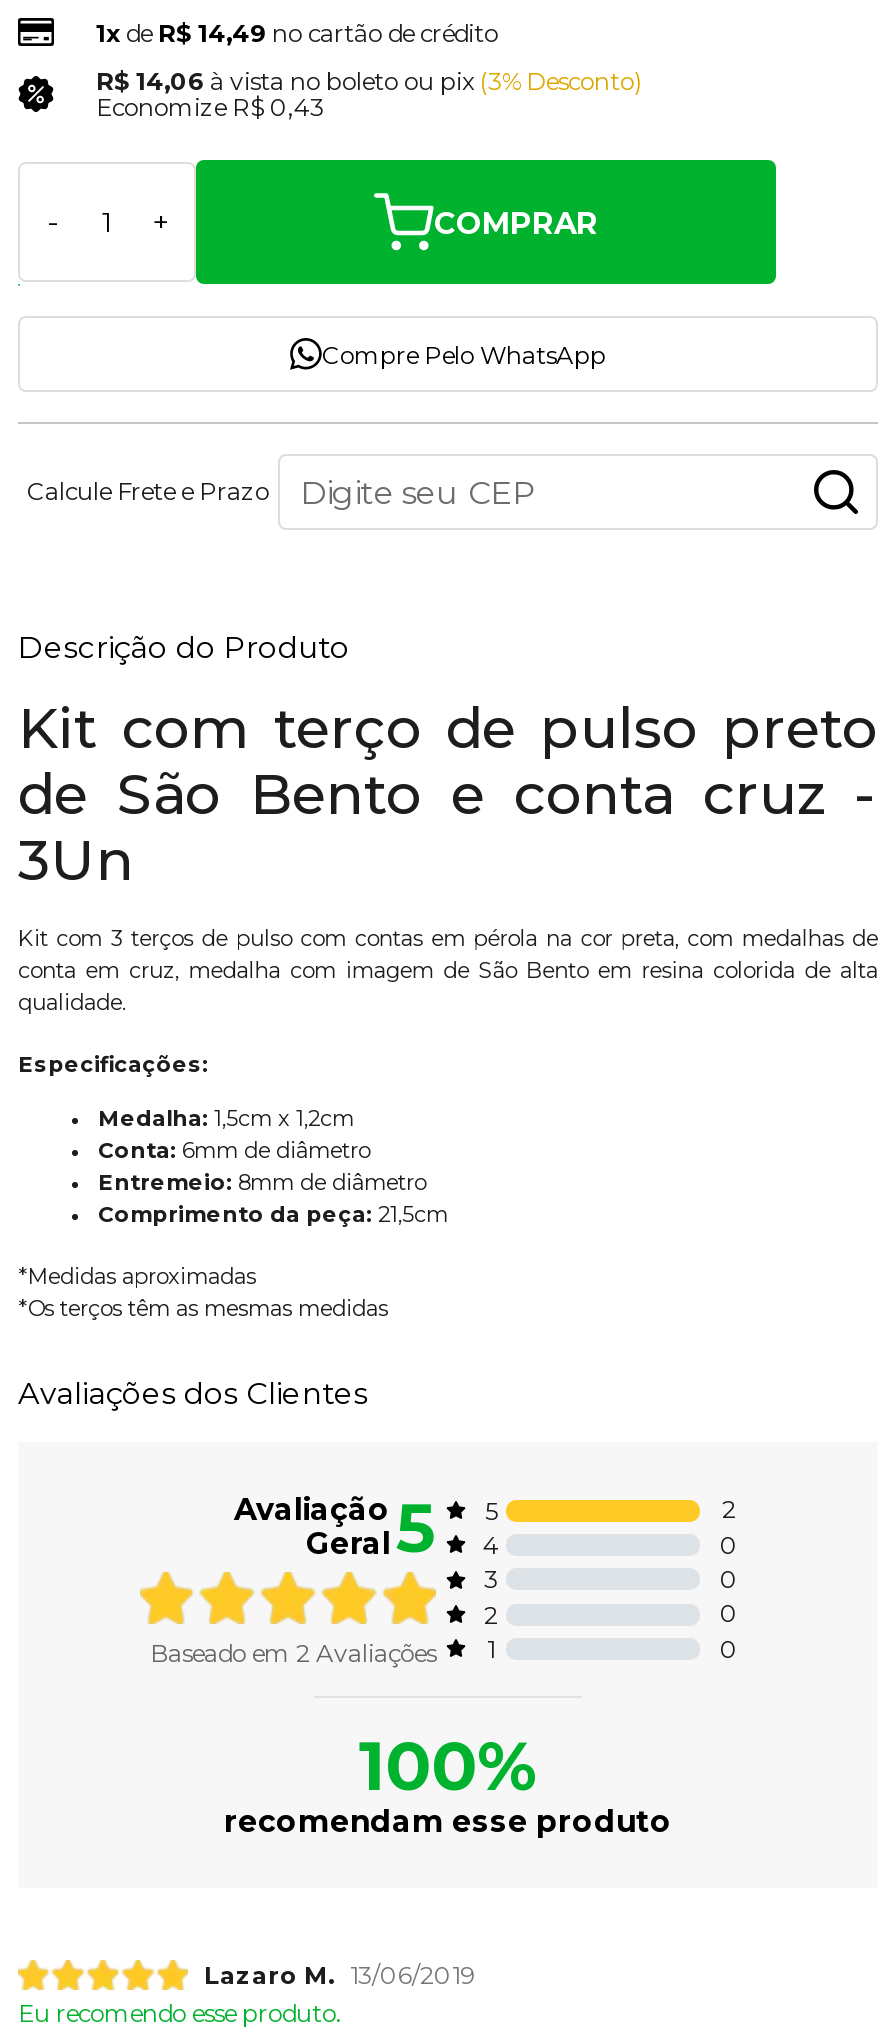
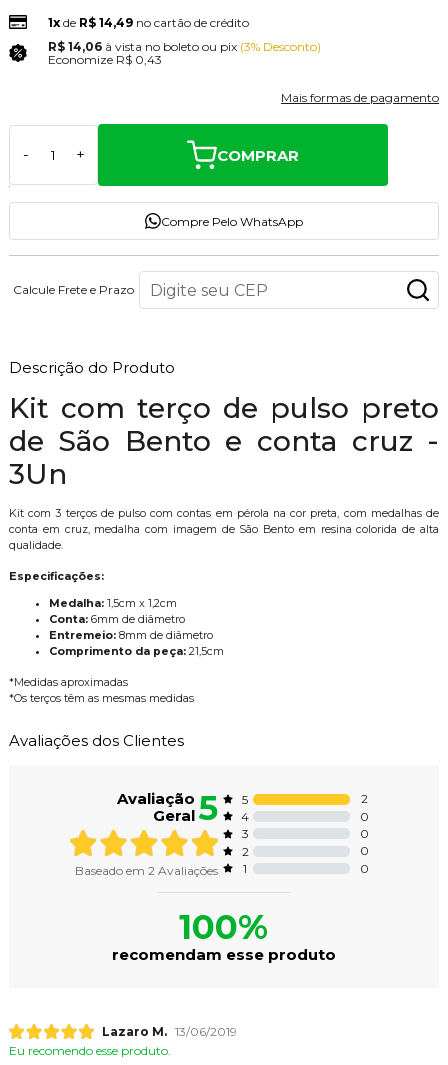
+ Mais formas de pagamento
